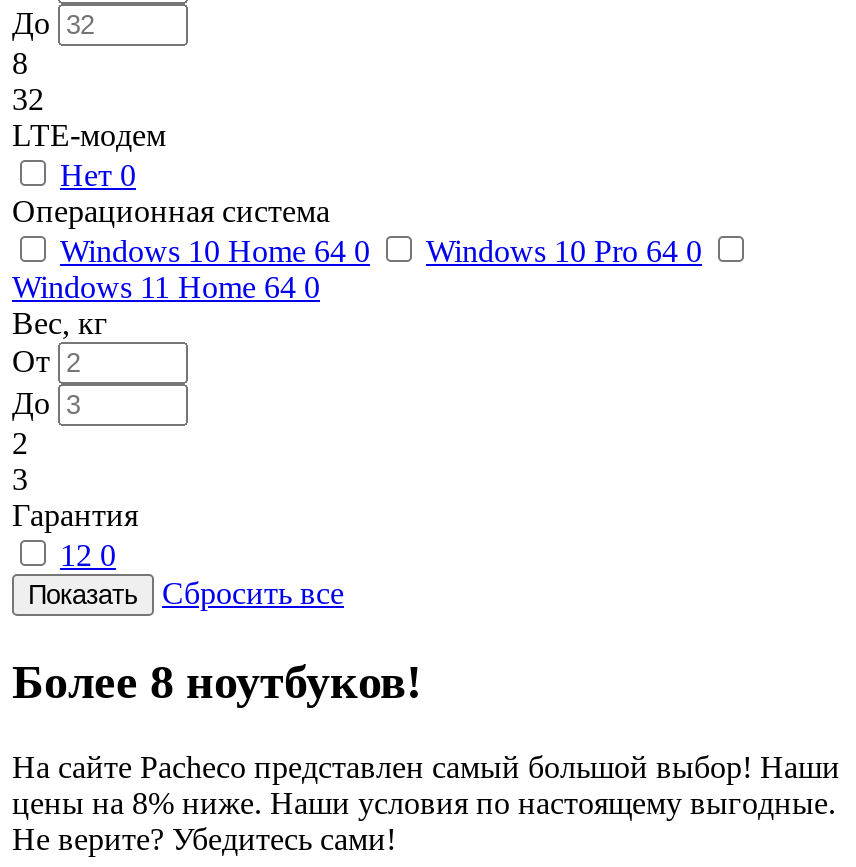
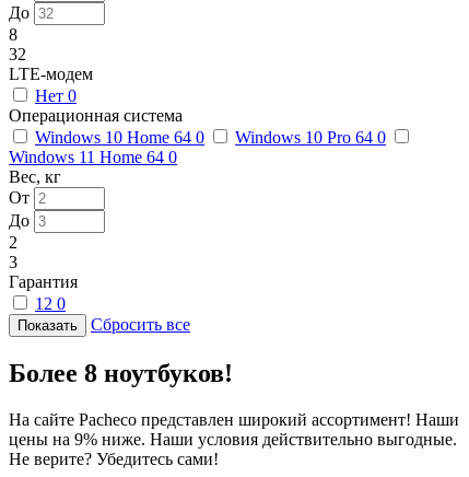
- На сайте Pacheco представлен самый большой выбор! Наши
- цены на 8% ниже. Наши условия по настоящему выгодные.
+ На сайте Pacheco представлен широкий ассортимент! Наши
+ цены на 9% ниже. Наши условия действительно выгодные.
